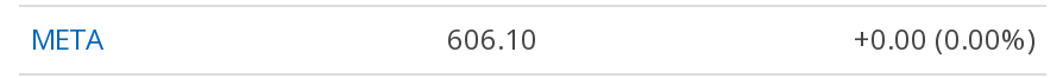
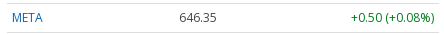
- 606.10
+ 646.35

- +0.00 (0.00%)
+ +0.50 (+0.08%)
